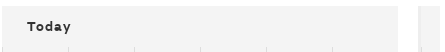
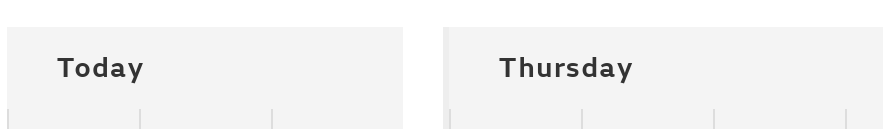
+ Thursday
